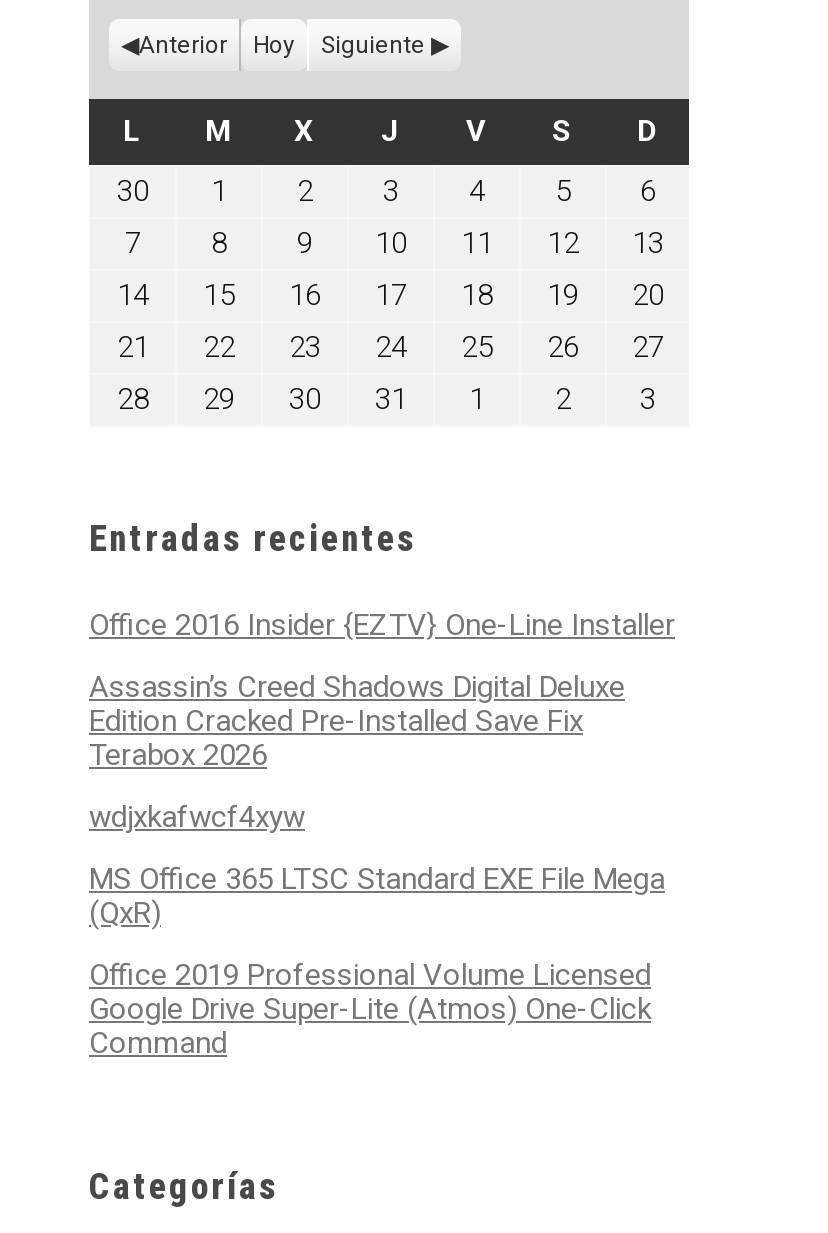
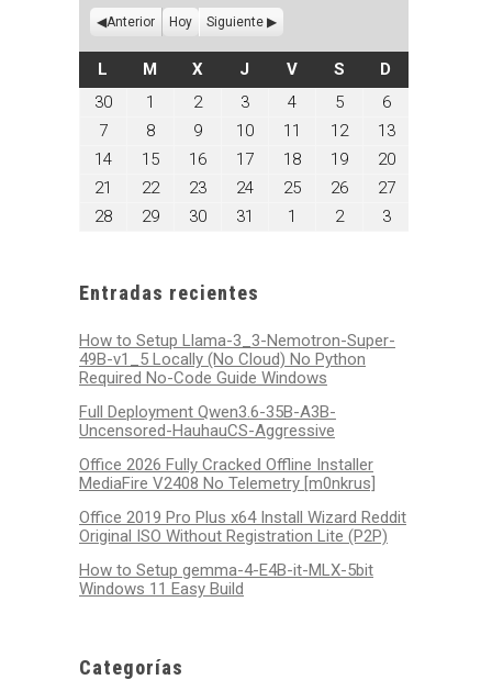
- Office 2016 Insider {EZTV} One-Line Installer
+ How to Setup Llama-3_3-Nemotron-Super-
+ 49B-v1_5 Locally (No Cloud) No Python
+ Required No-Code Guide Windows

- Assassin’s Creed Shadows Digital Deluxe
- Edition Cracked Pre-Installed Save Fix
- Terabox 2026
+ Full Deployment Qwen3.6-35B-A3B-
+ Uncensored-HauhauCS-Aggressive

- wdjxkafwcf4xyw
+ Office 2026 Fully Cracked Offline Installer
+ MediaFire V2408 No Telemetry [m0nkrus]

- MS Office 365 LTSC Standard EXE File Mega
- (QxR)
+ Office 2019 Pro Plus x64 Install Wizard Reddit
+ Original ISO Without Registration Lite (P2P)

- Office 2019 Professional Volume Licensed
- Google Drive Super-Lite (Atmos) One-Click
- Command
+ How to Setup gemma-4-E4B-it-MLX-5bit
+ Windows 11 Easy Build
